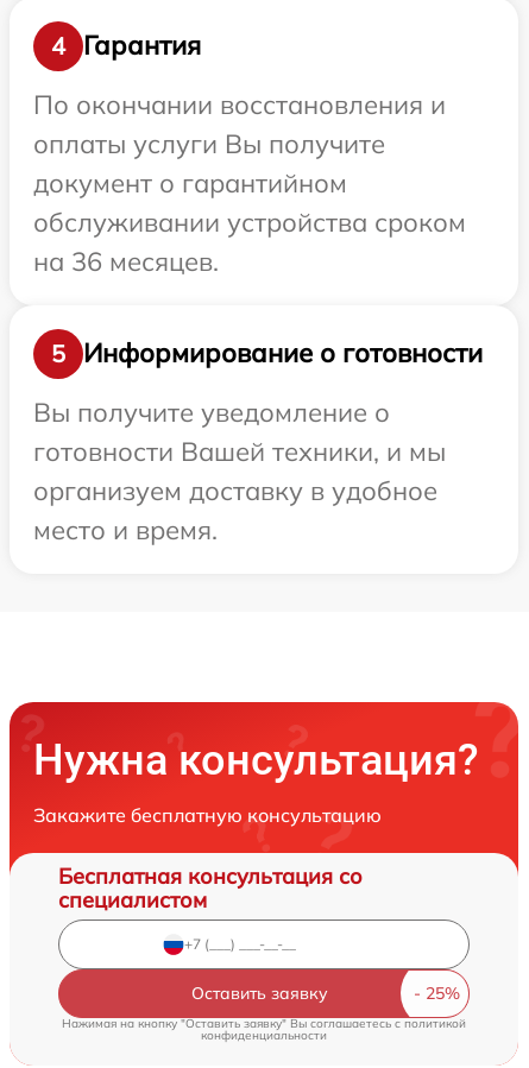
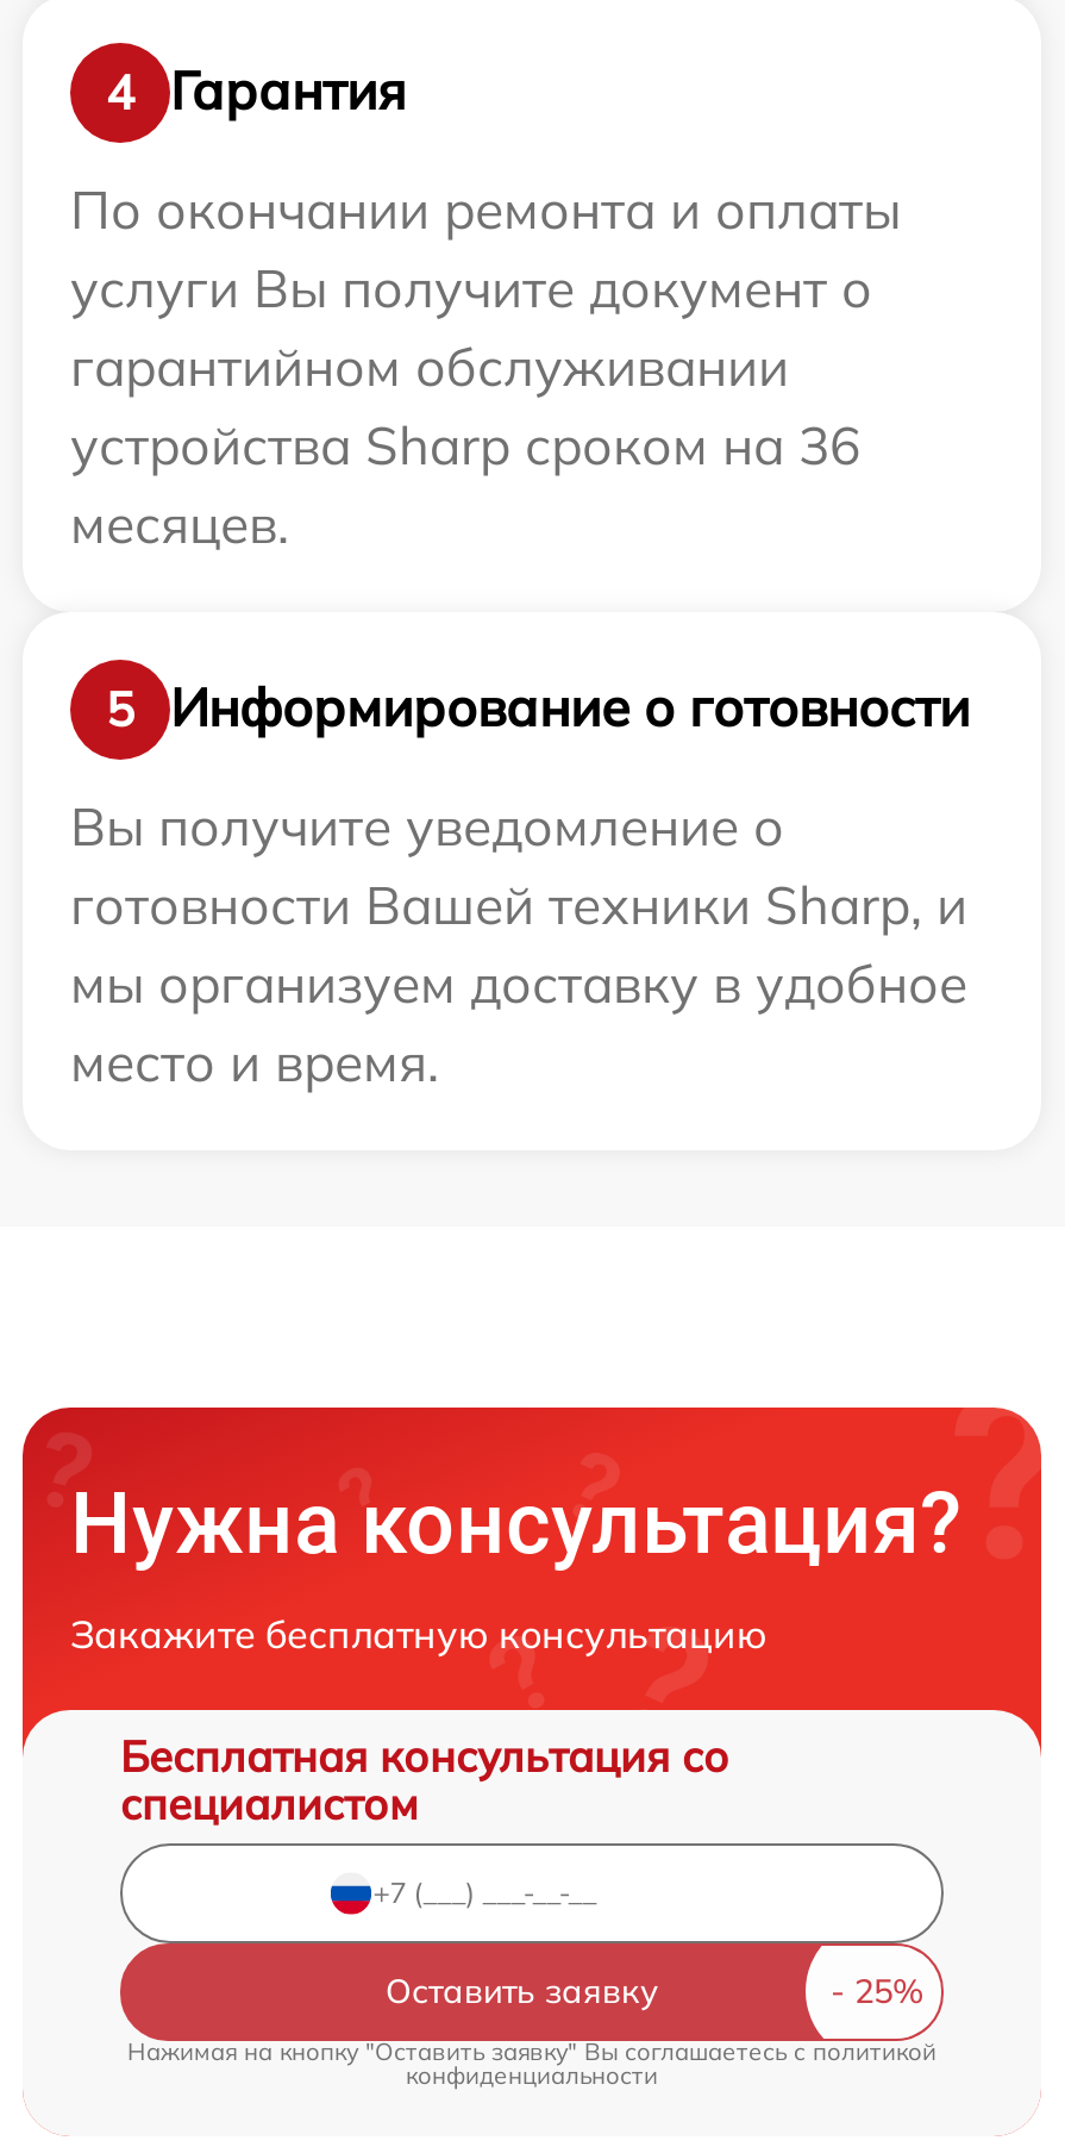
- По окончании восстановления и
- оплаты услуги Вы получите
- документ о гарантийном
- обслуживании устройства сроком
- на 36 месяцев.
+ По окончании ремонта и оплаты
+ услуги Вы получите документ о
+ гарантийном обслуживании
+ устройства Sharp сроком на 36
+ месяцев.

- готовности Вашей техники, и мы
- организуем доставку в удобное
+ готовности Вашей техники Sharp, и
+ мы организуем доставку в удобное
